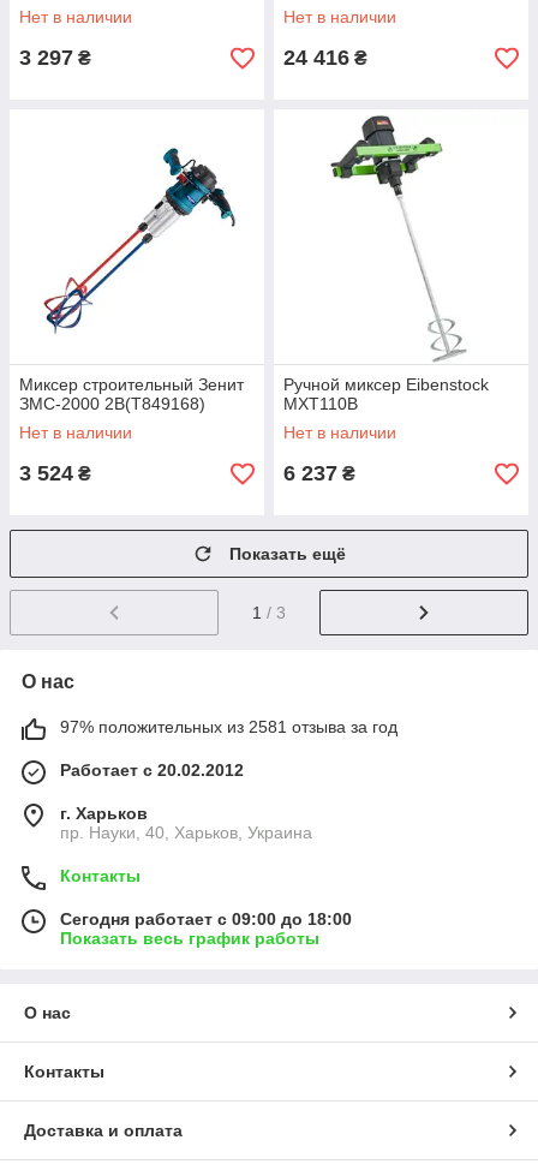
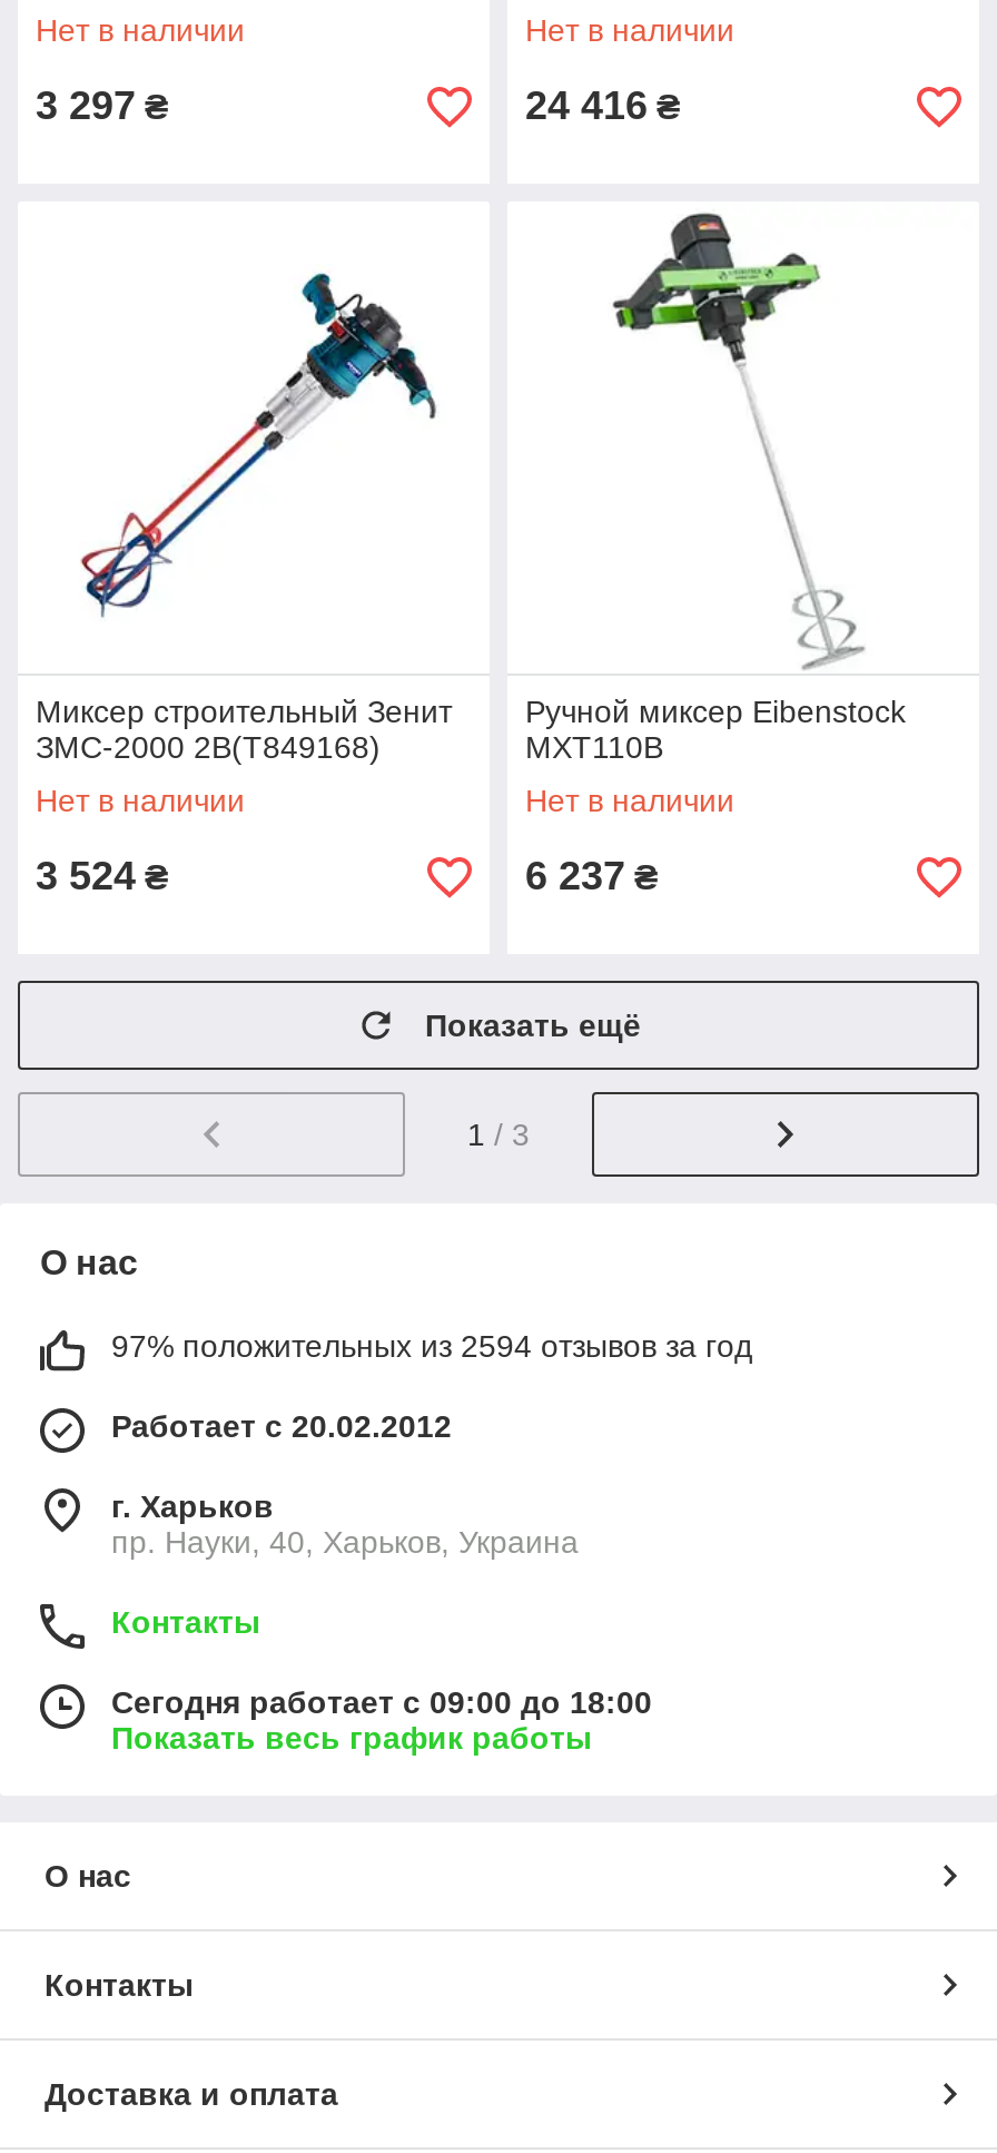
- 97% положительных из 2581 отзыва за год
+ 97% положительных из 2594 отзывов за год
